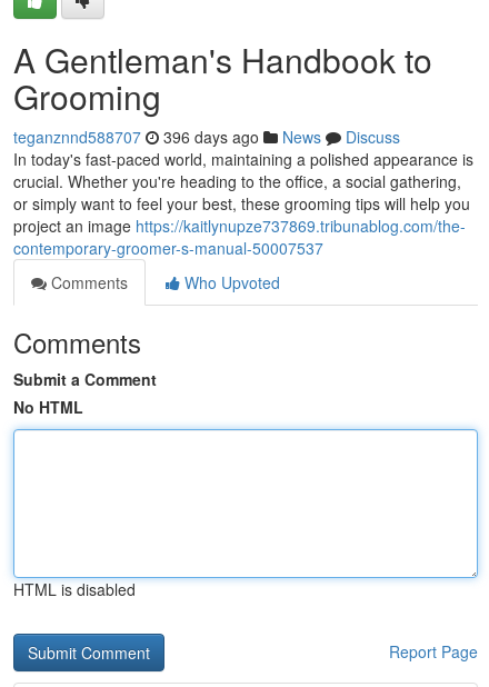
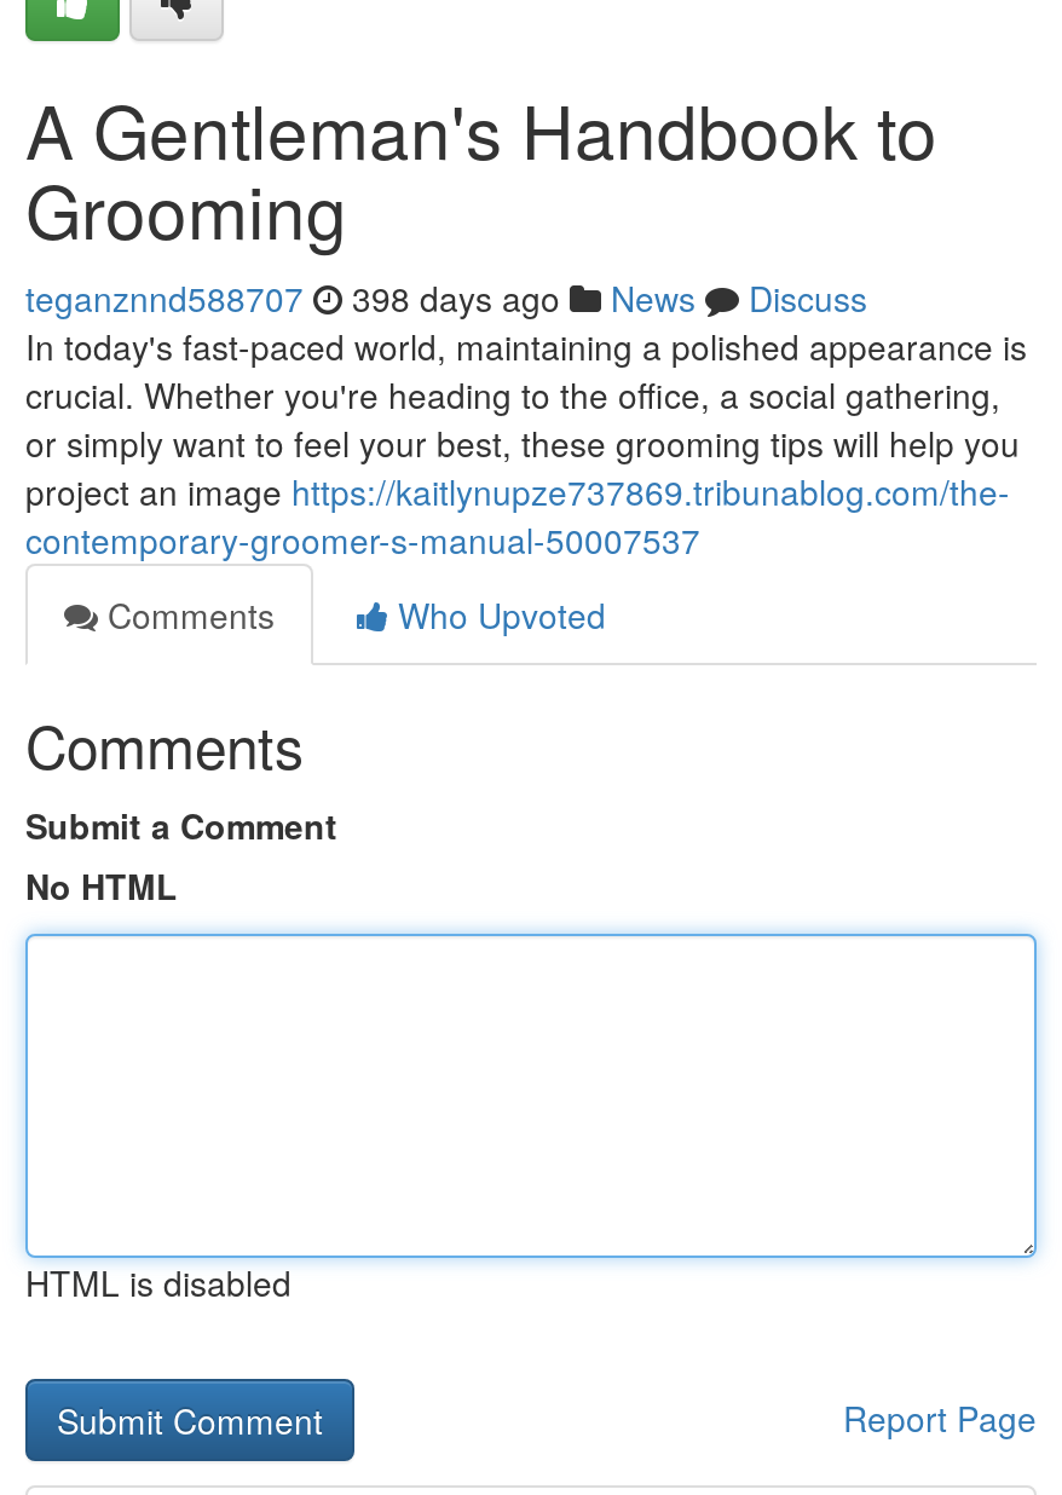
- teganznnd588707 396 days ago News Discuss
+ teganznnd588707 398 days ago News Discuss
